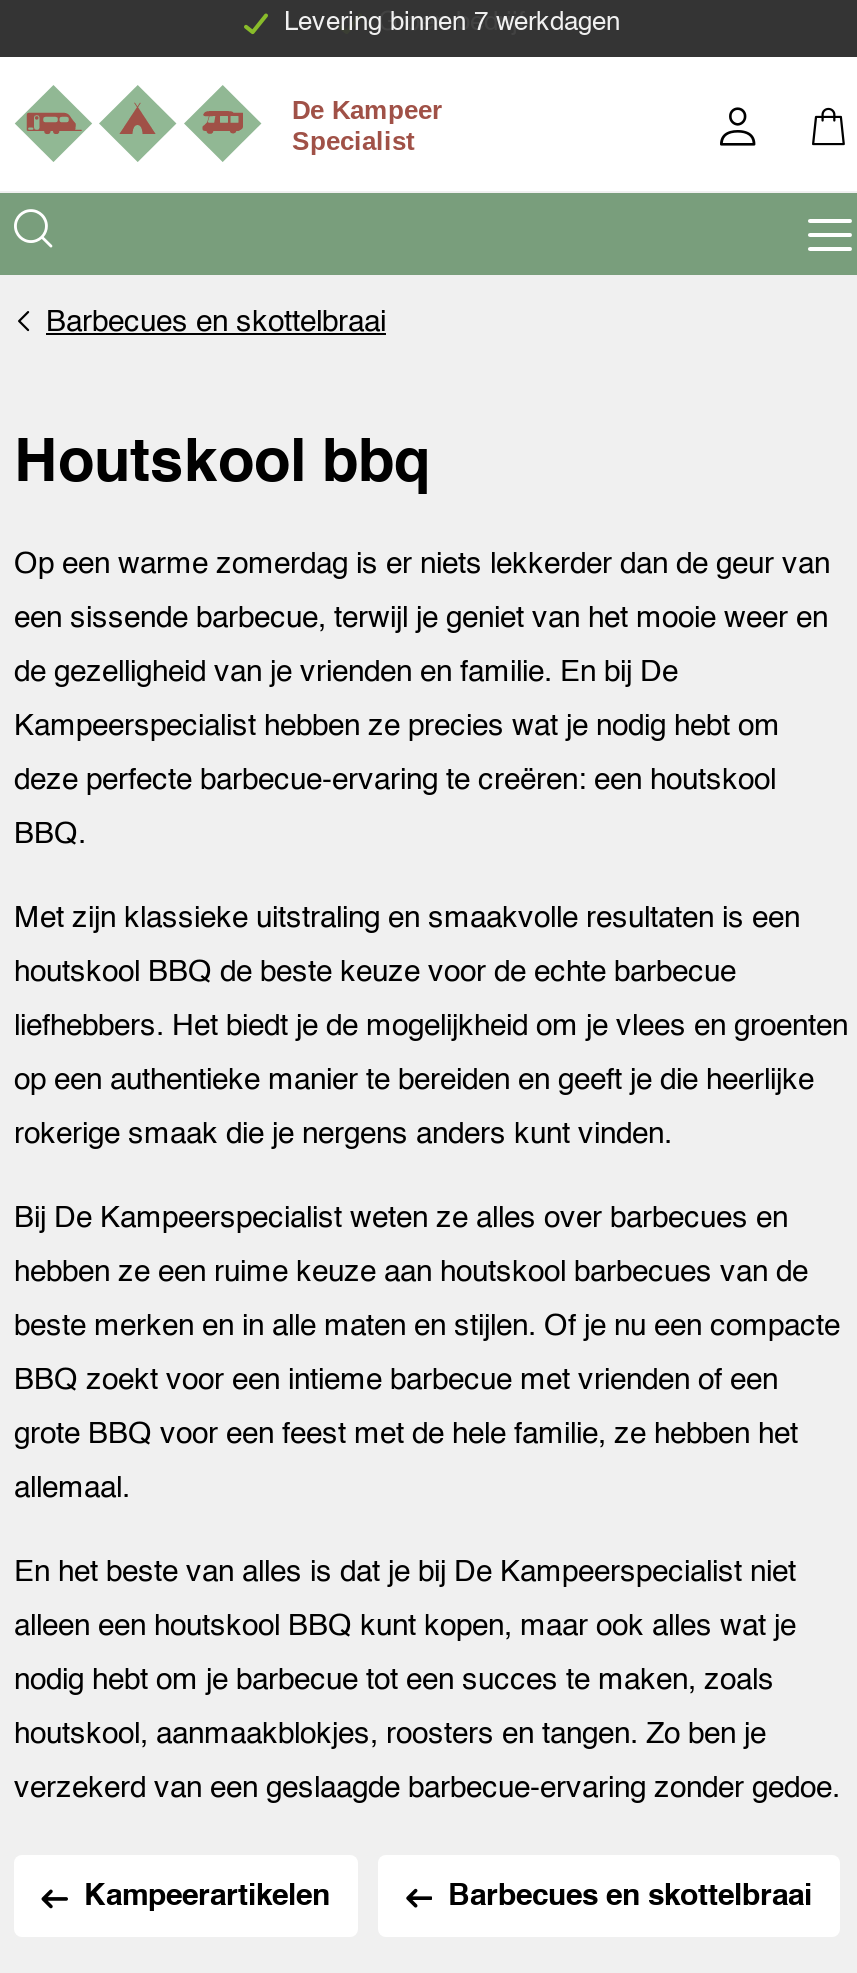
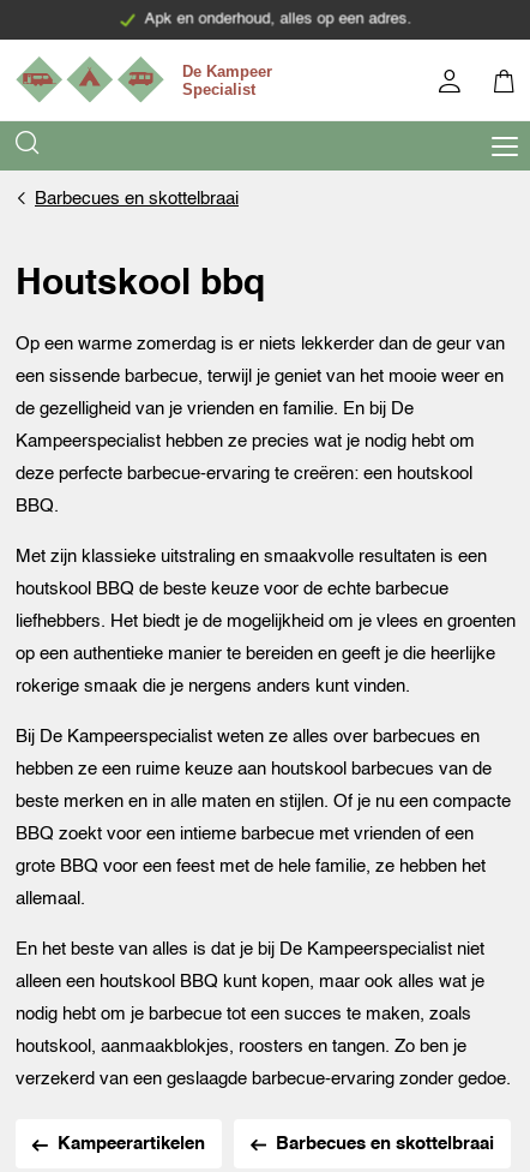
- Levering binnen 7 werkdagen
+ Apk en onderhoud, alles op een adres.
